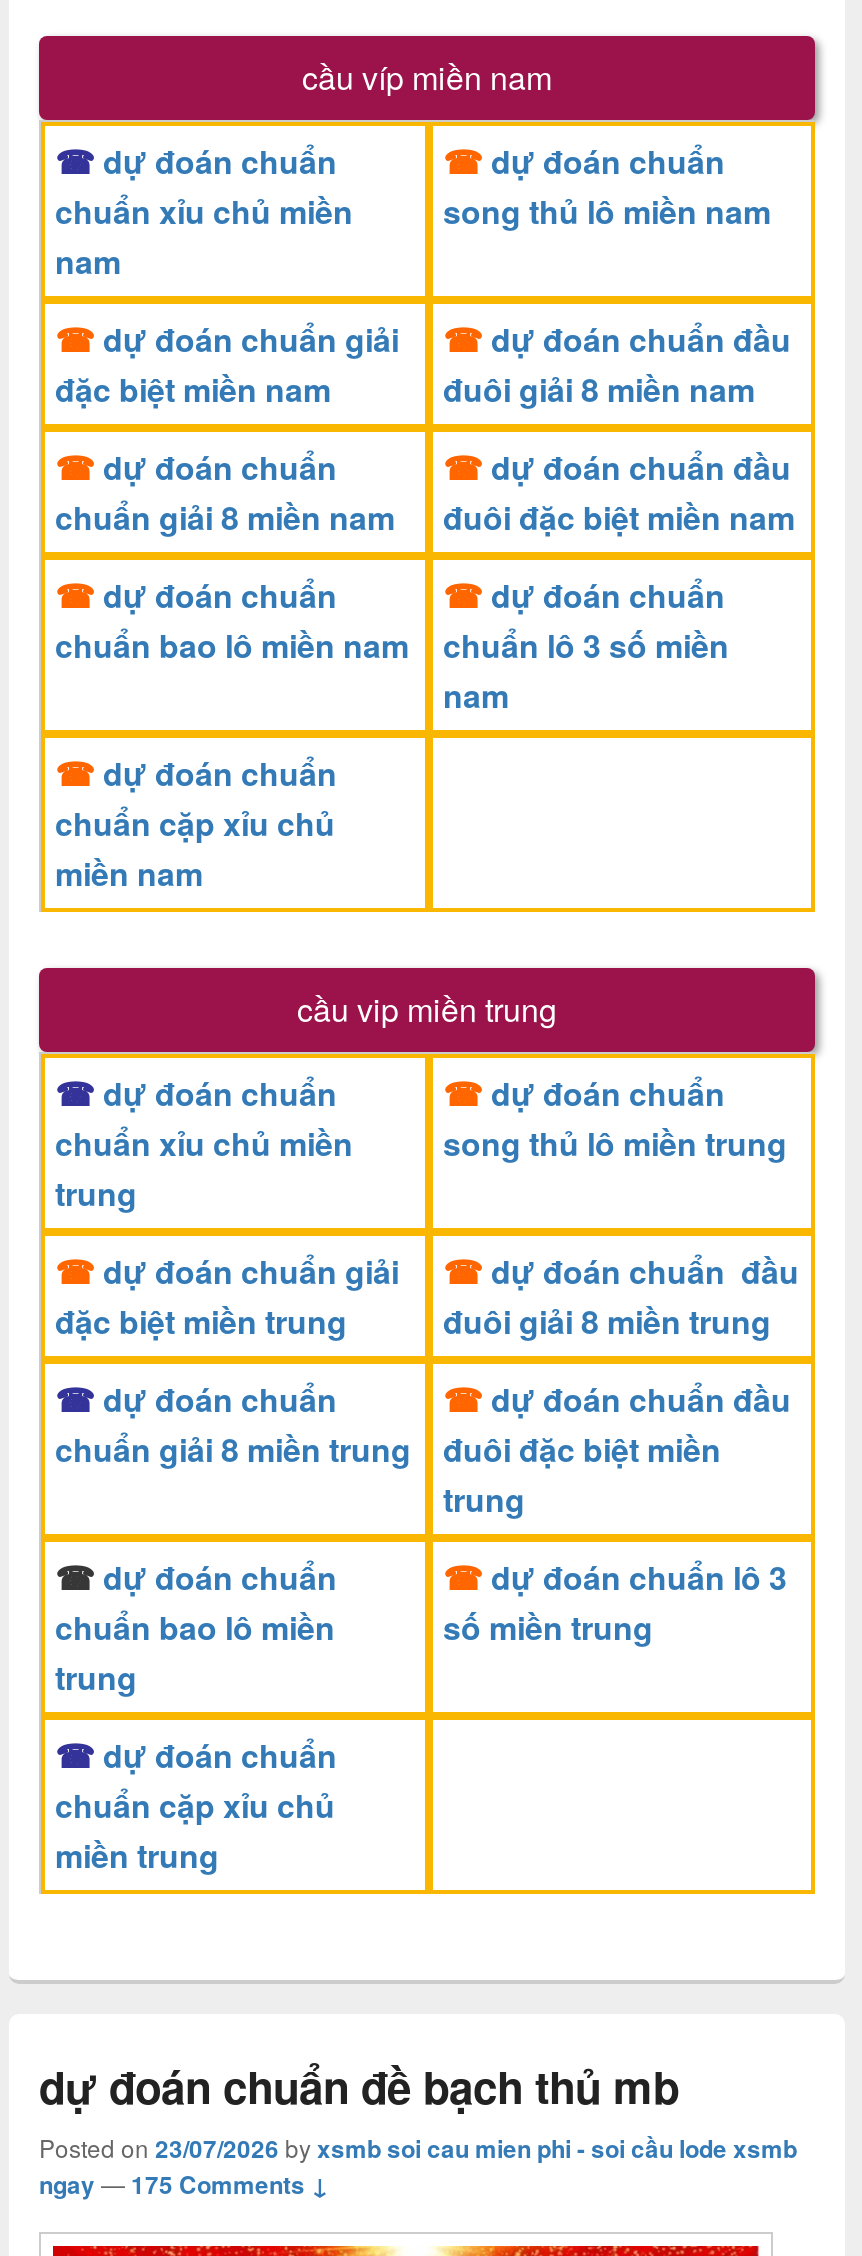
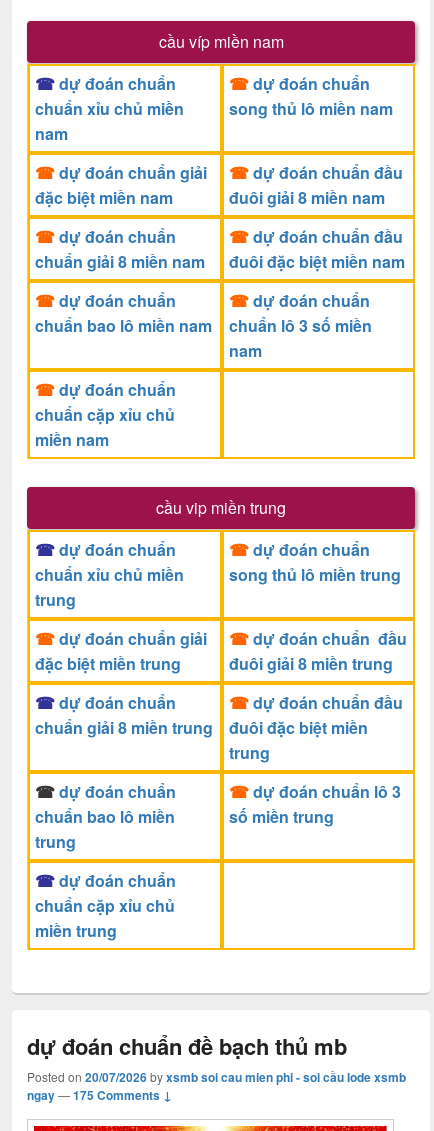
- Posted on 23/07/2026 by xsmb soi cau mien phi - soi cầu lode xsmb
+ Posted on 20/07/2026 by xsmb soi cau mien phi - soi cầu lode xsmb
